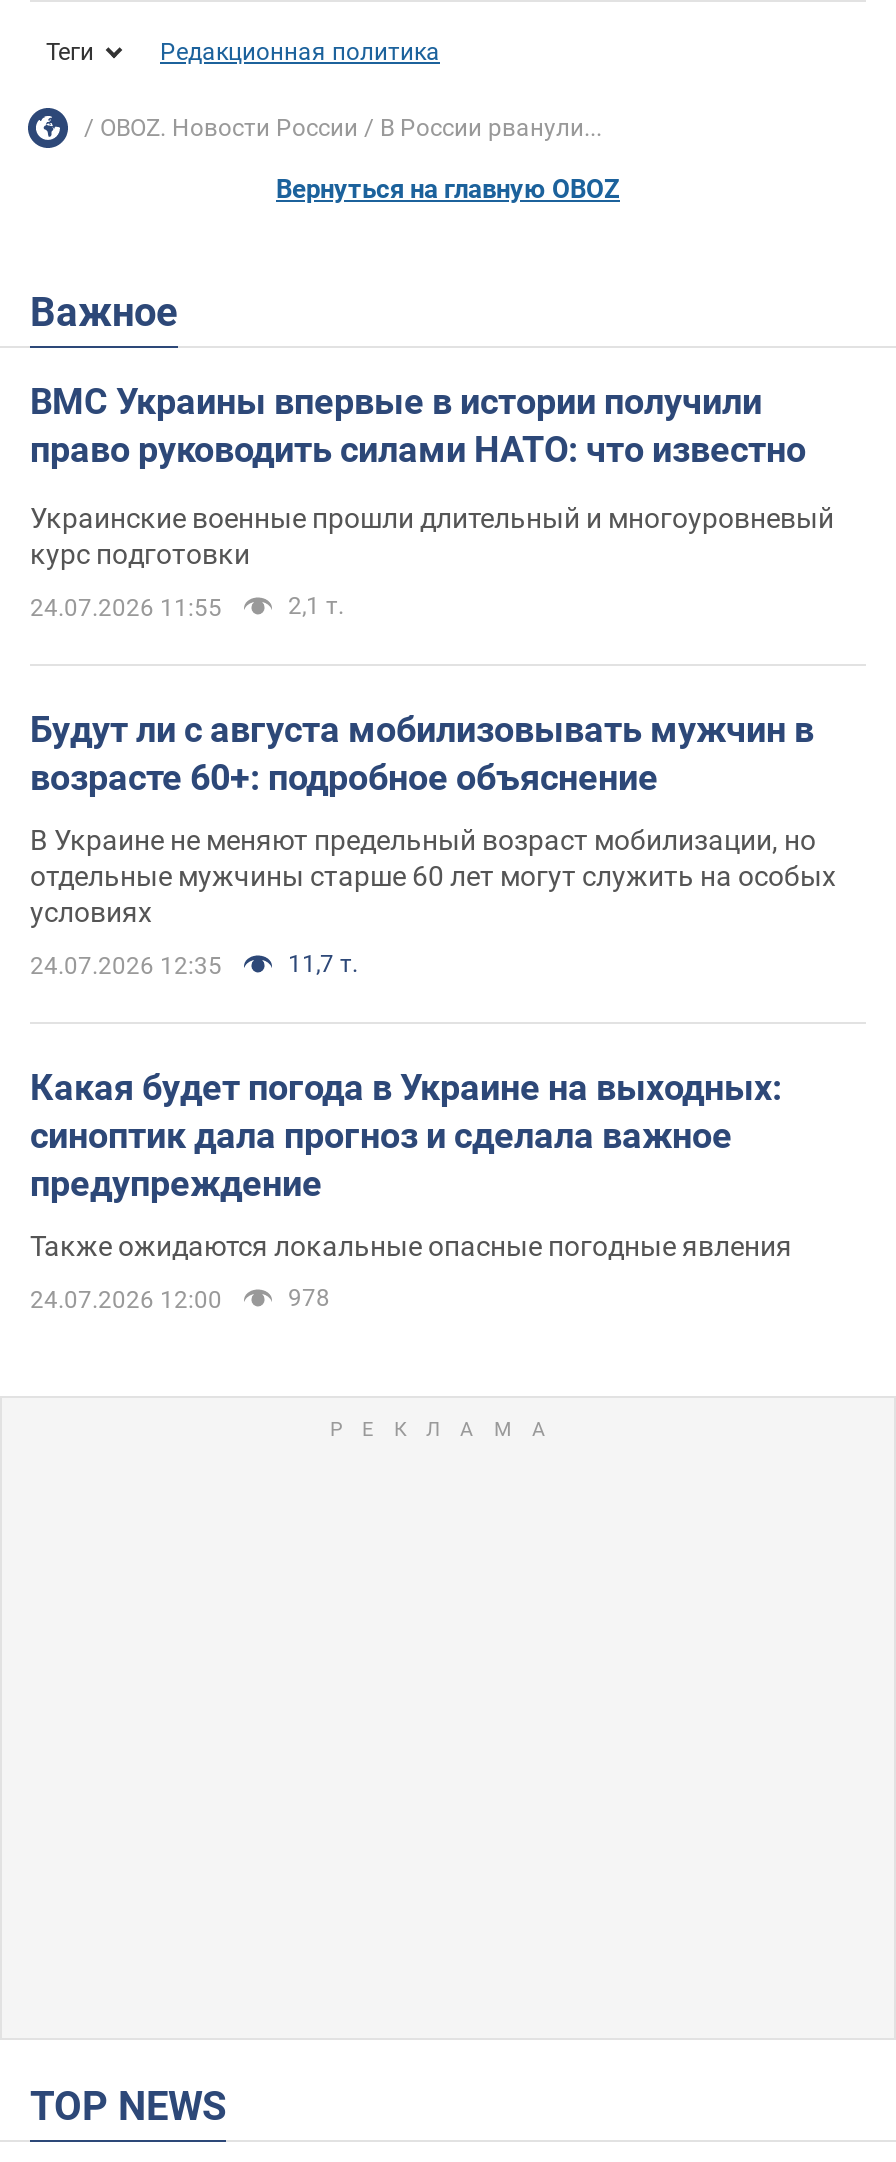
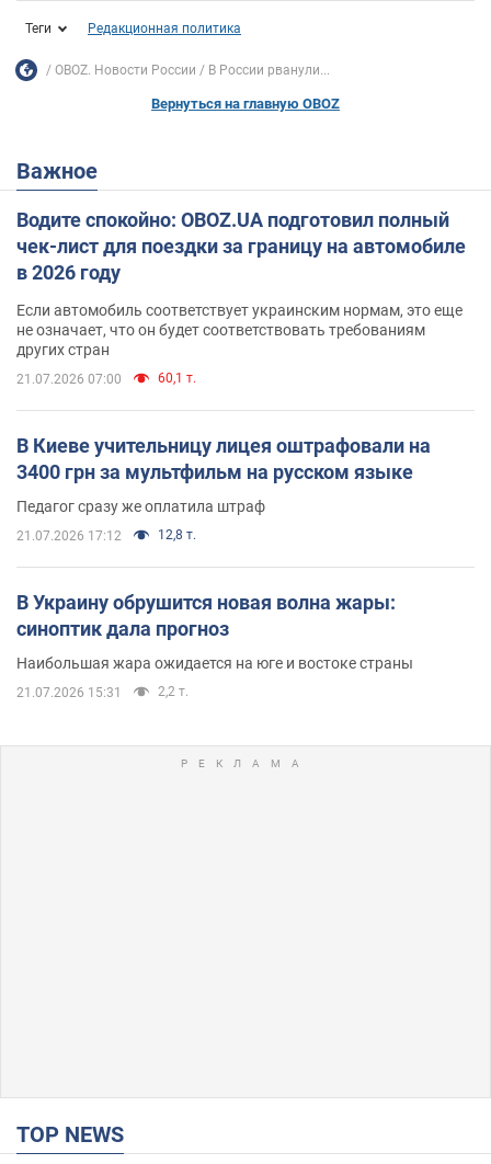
- ВМС Украины впервые в истории получили
- право руководить силами НАТО: что известно
+ Водите спокойно: OBOZ.UA подготовил полный
+ чек-лист для поездки за границу на автомобиле
+ в 2026 году

- Украинские военные прошли длительный и многоуровневый
- курс подготовки
+ Если автомобиль соответствует украинским нормам, это еще
+ не означает, что он будет соответствовать требованиям
+ других стран

- 24.07.2026 11:55
- 2,1 т.
+ 21.07.2026 07:00
+ 60,1 т.

- Будут ли с августа мобилизовывать мужчин в
- возрасте 60+: подробное объяснение
+ В Киеве учительницу лицея оштрафовали на
+ 3400 грн за мультфильм на русском языке

- В Украине не меняют предельный возраст мобилизации, но
- отдельные мужчины старше 60 лет могут служить на особых
- условиях
+ Педагог сразу же оплатила штраф

- 24.07.2026 12:35
- 11,7 т.
+ 21.07.2026 17:12
+ 12,8 т.

- Какая будет погода в Украине на выходных:
- синоптик дала прогноз и сделала важное
- предупреждение
+ В Украину обрушится новая волна жары:
+ синоптик дала прогноз

- Также ожидаются локальные опасные погодные явления
+ Наибольшая жара ожидается на юге и востоке страны

- 24.07.2026 12:00
- 978
+ 21.07.2026 15:31
+ 2,2 т.
